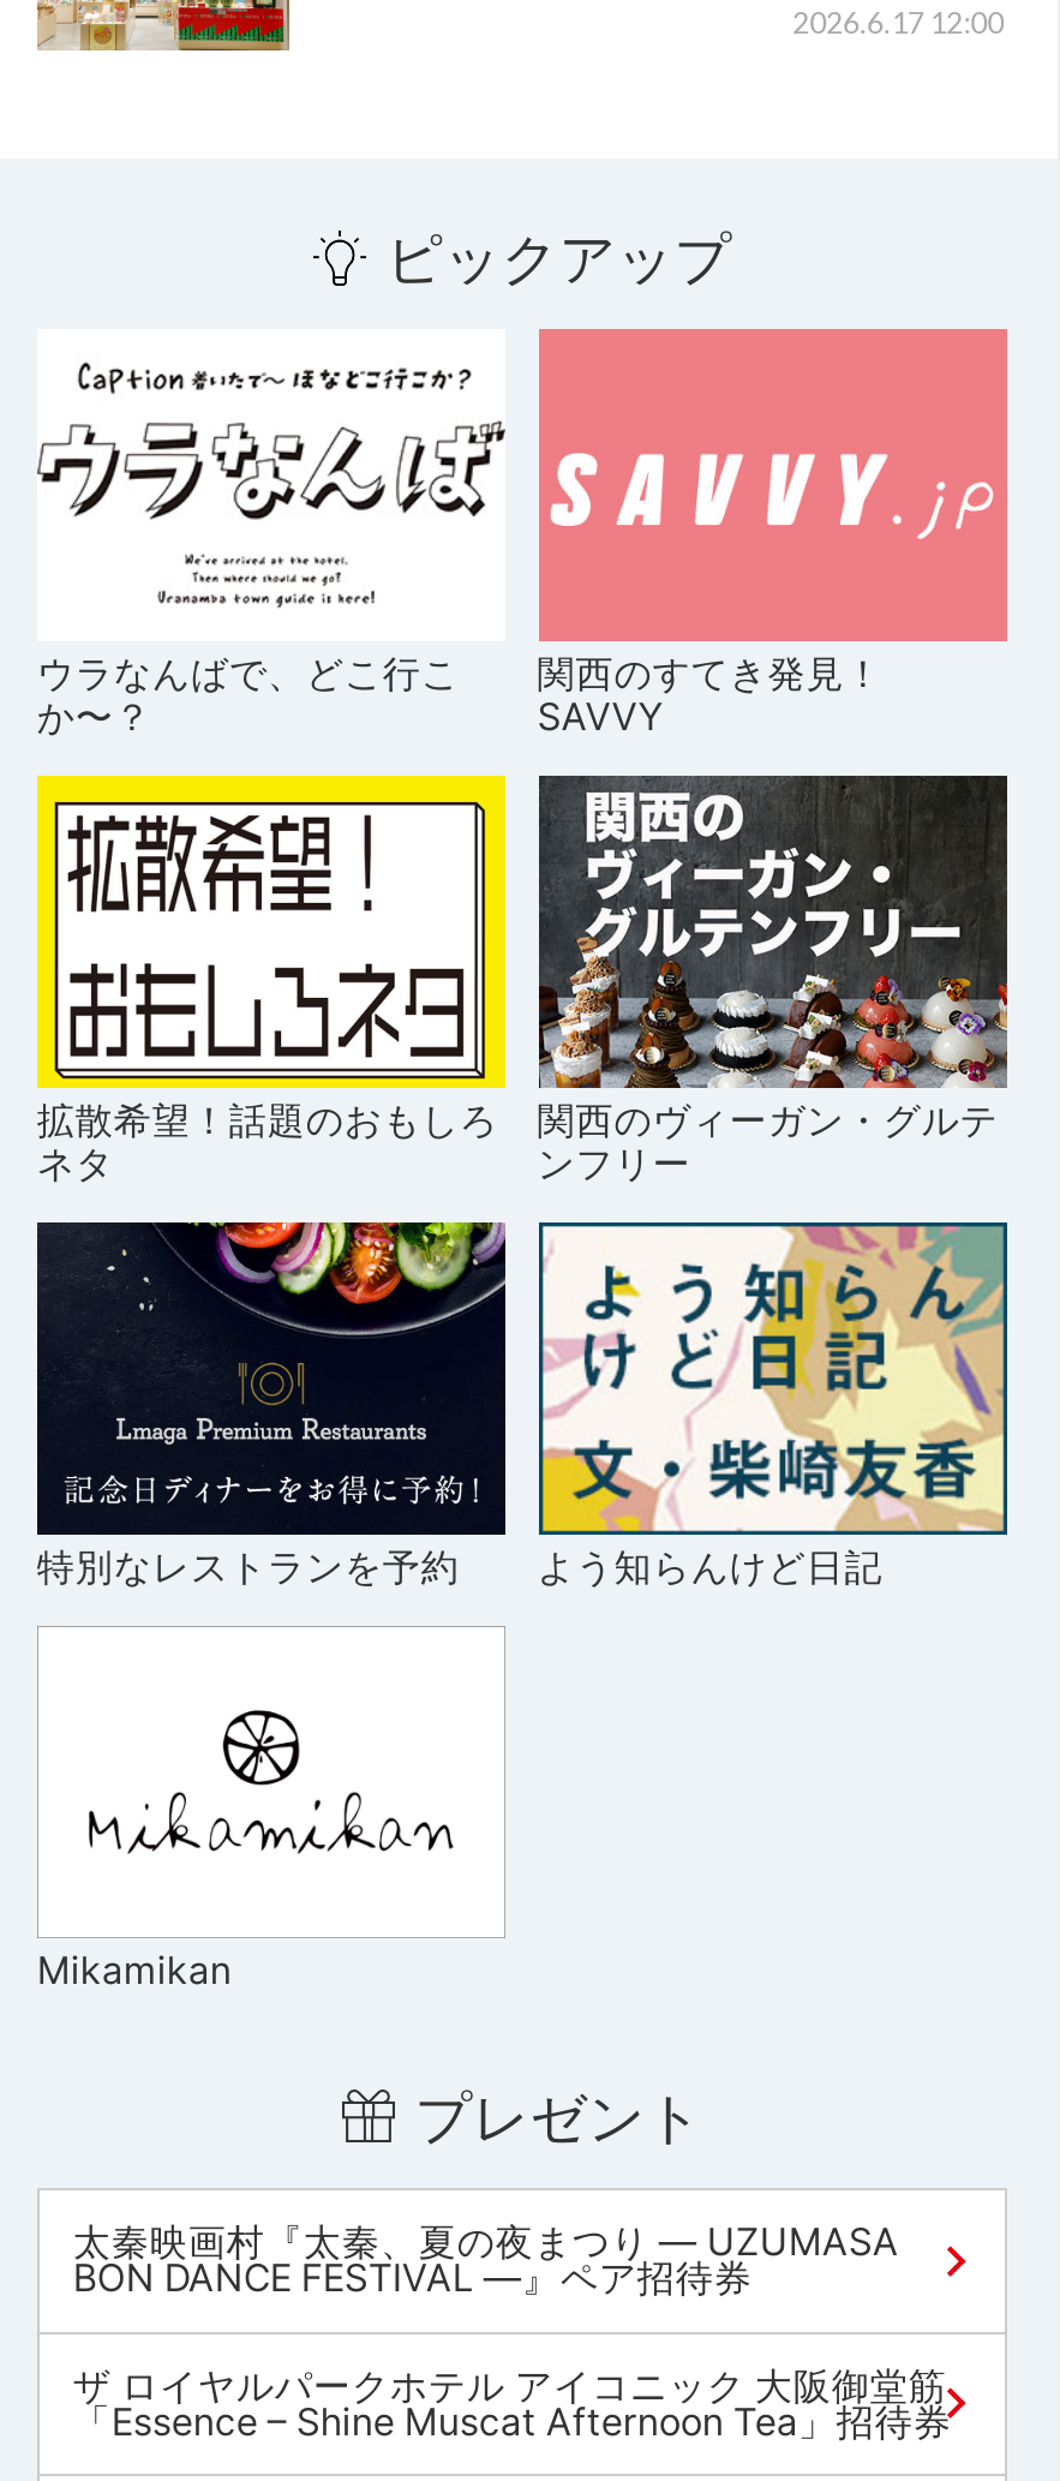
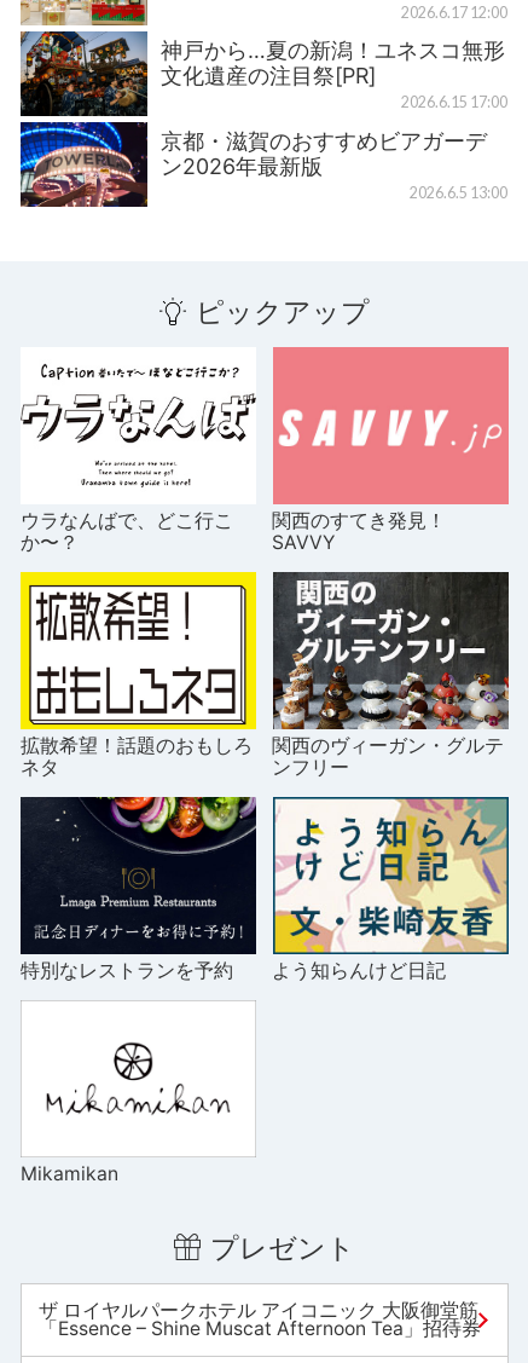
+ [image]
+ 神戸から…夏の新潟！ユネスコ無形
+ 文化遺産の注目祭[PR]
+ 2026.6.15 17:00
+ 京都・滋賀のおすすめビアガーデ
+ ン2026年最新版
+ 2026.6.5 13:00

moved down: [image] | ピックアップ | ウラなんばで、どこ行こ | ... | Mikamikan | プレゼント

- 太秦映画村『太秦、夏の夜まつり ― UZUMASA
- BON DANCE FESTIVAL ―』ペア招待券
